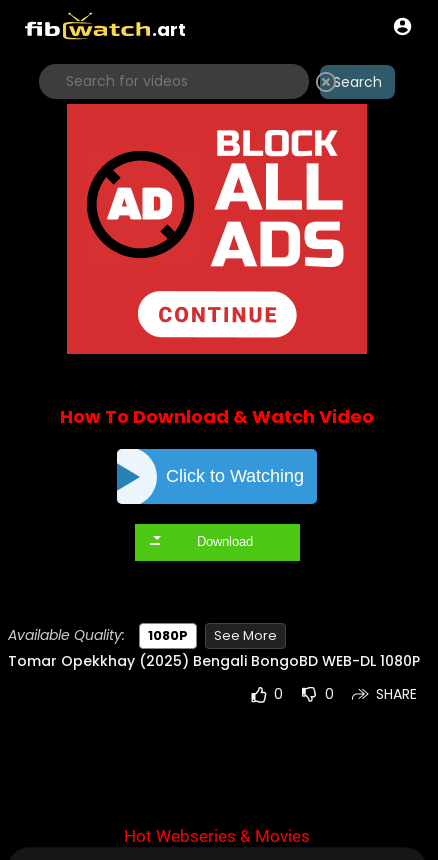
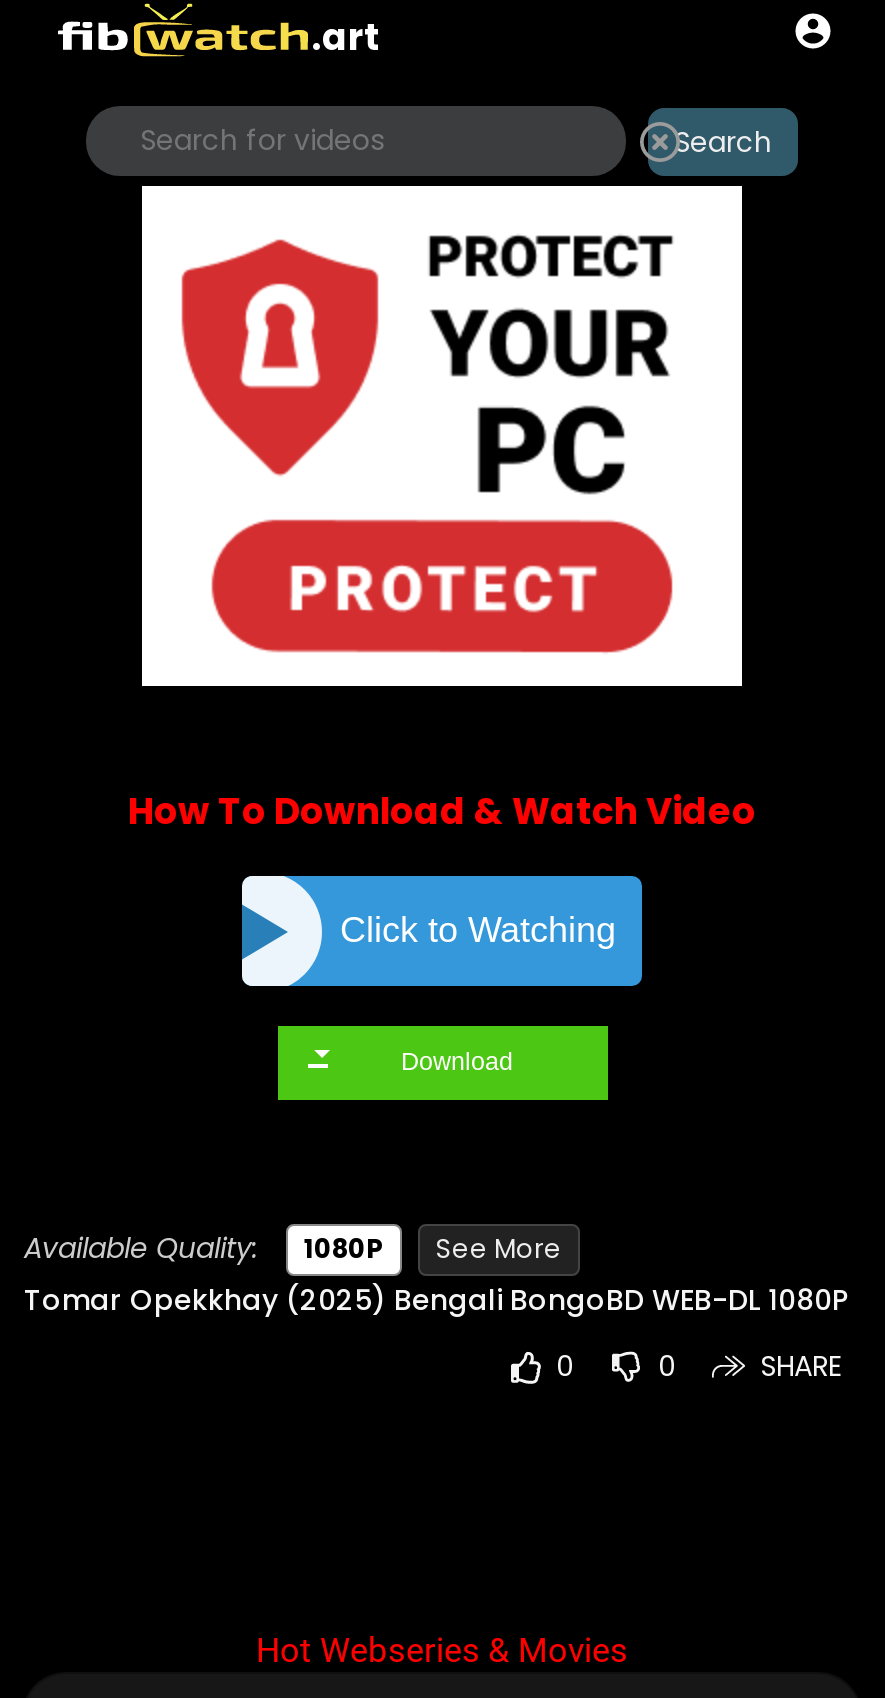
- [image]
+ [image]
